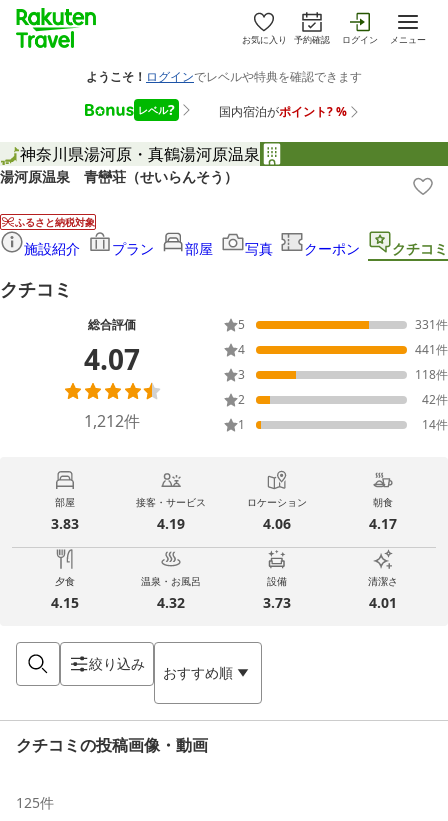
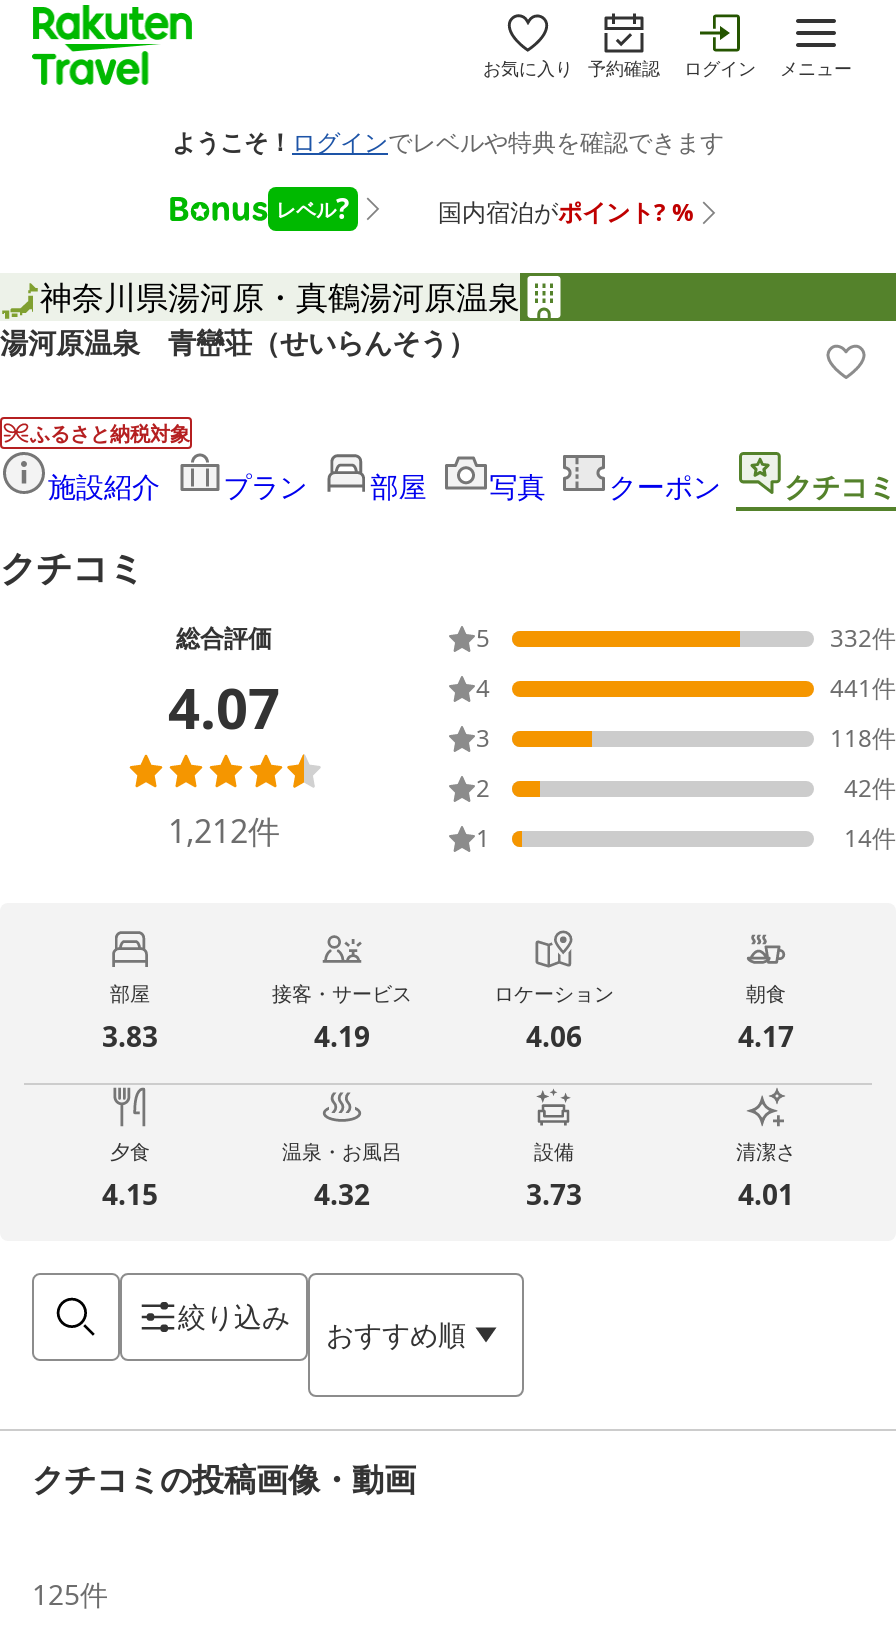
- 331件
+ 332件
